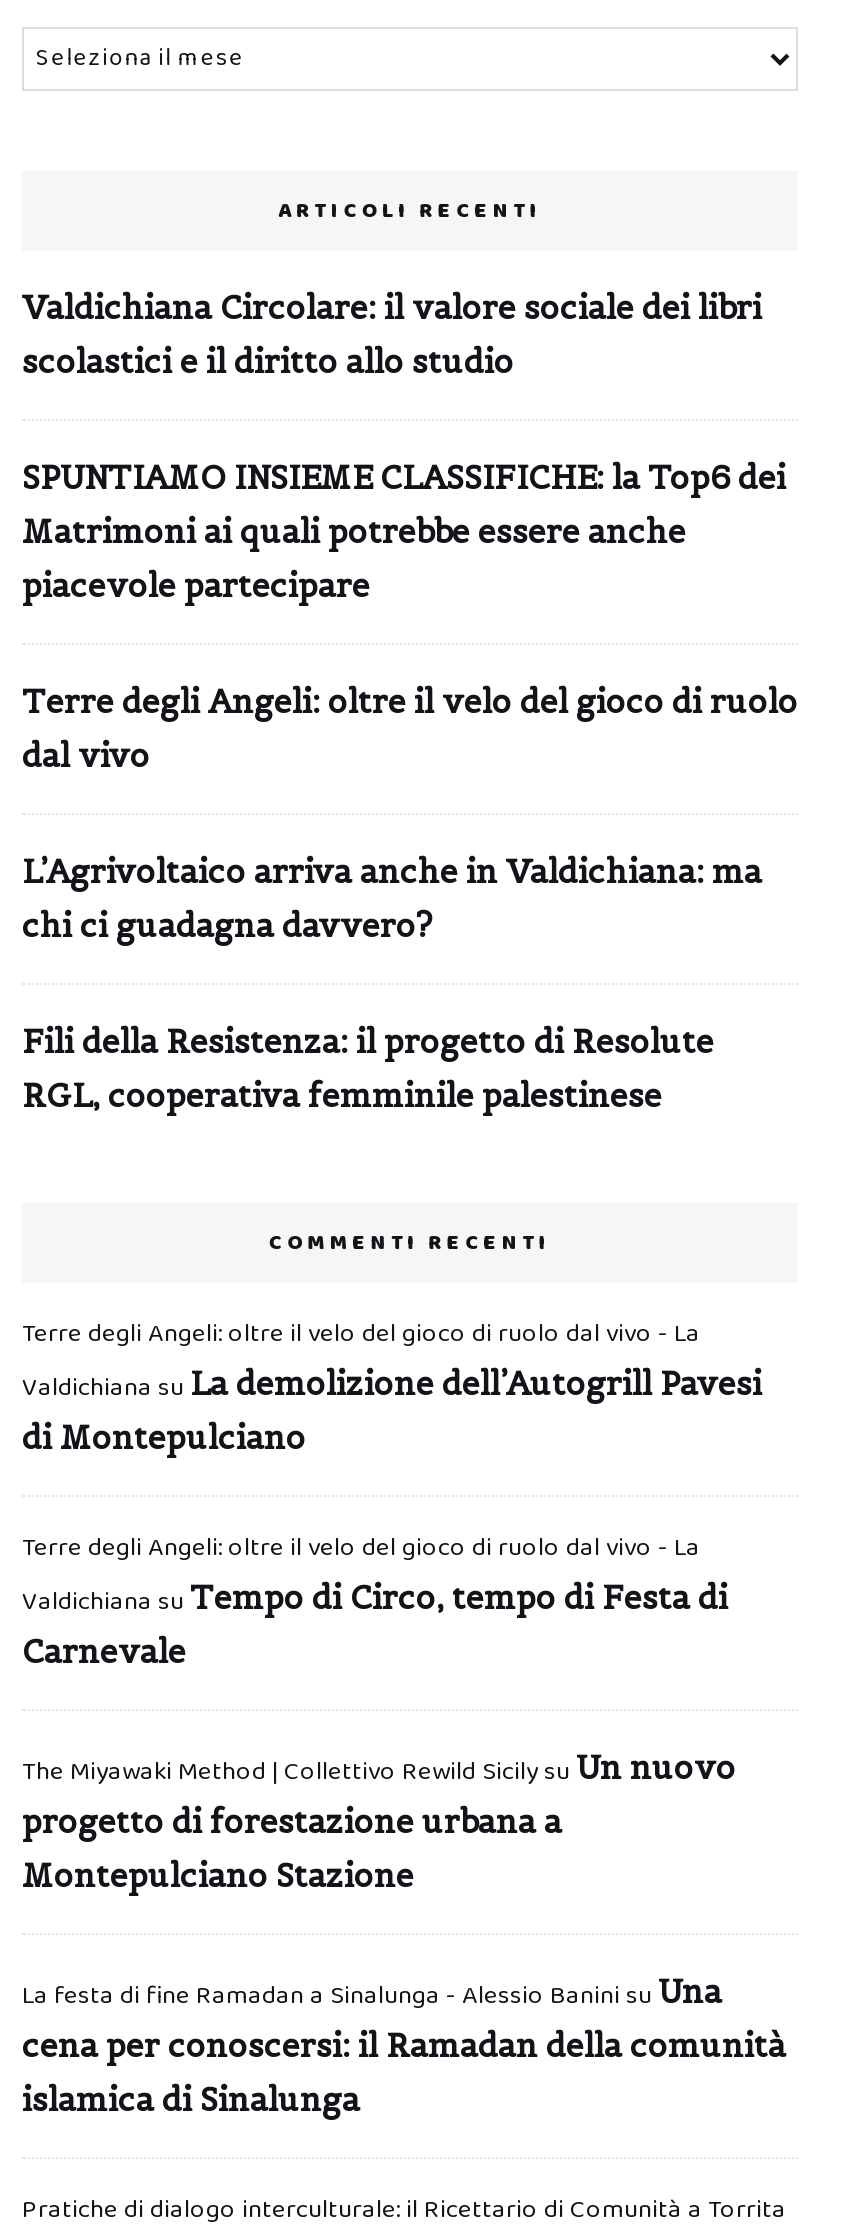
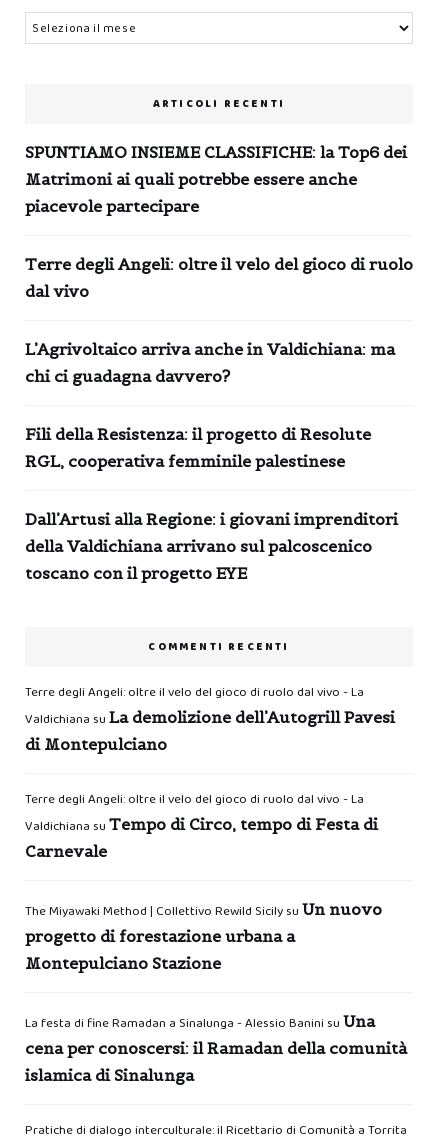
- Valdichiana Circolare: il valore sociale dei libri
- scolastici e il diritto allo studio

moved up: SPUNTIAMO INSIEME CLASSIFICHE: la Top6 dei | Matrimoni ai quali potrebbe essere anche | piacevole partecipare | ... | Fili della Resistenza: il progetto di Resolute | RGL, cooperativa femminile palestinese

+ Dall’Artusi alla Regione: i giovani imprenditori
+ della Valdichiana arrivano sul palcoscenico
+ toscano con il progetto EYE
